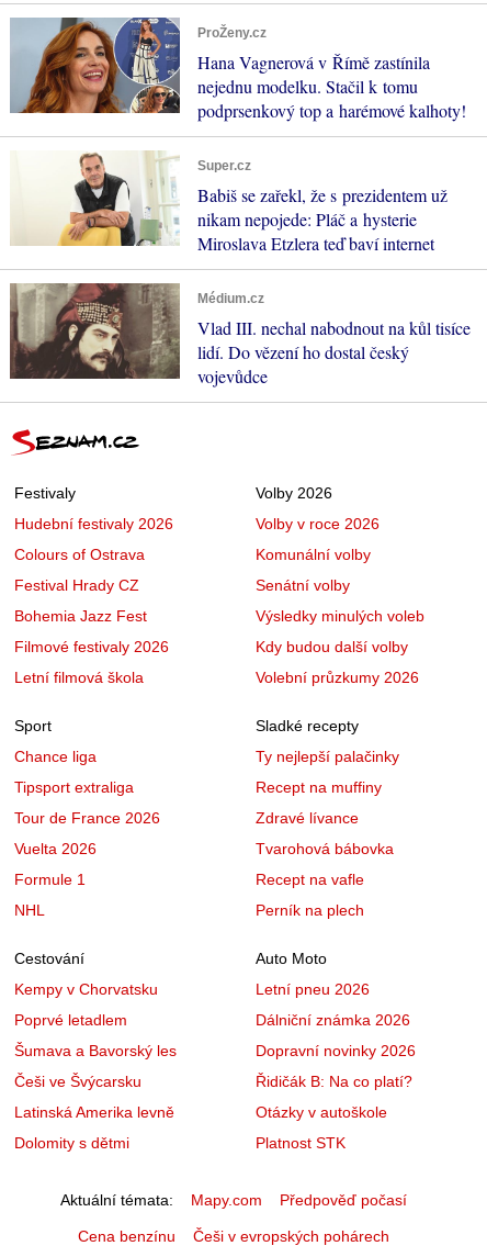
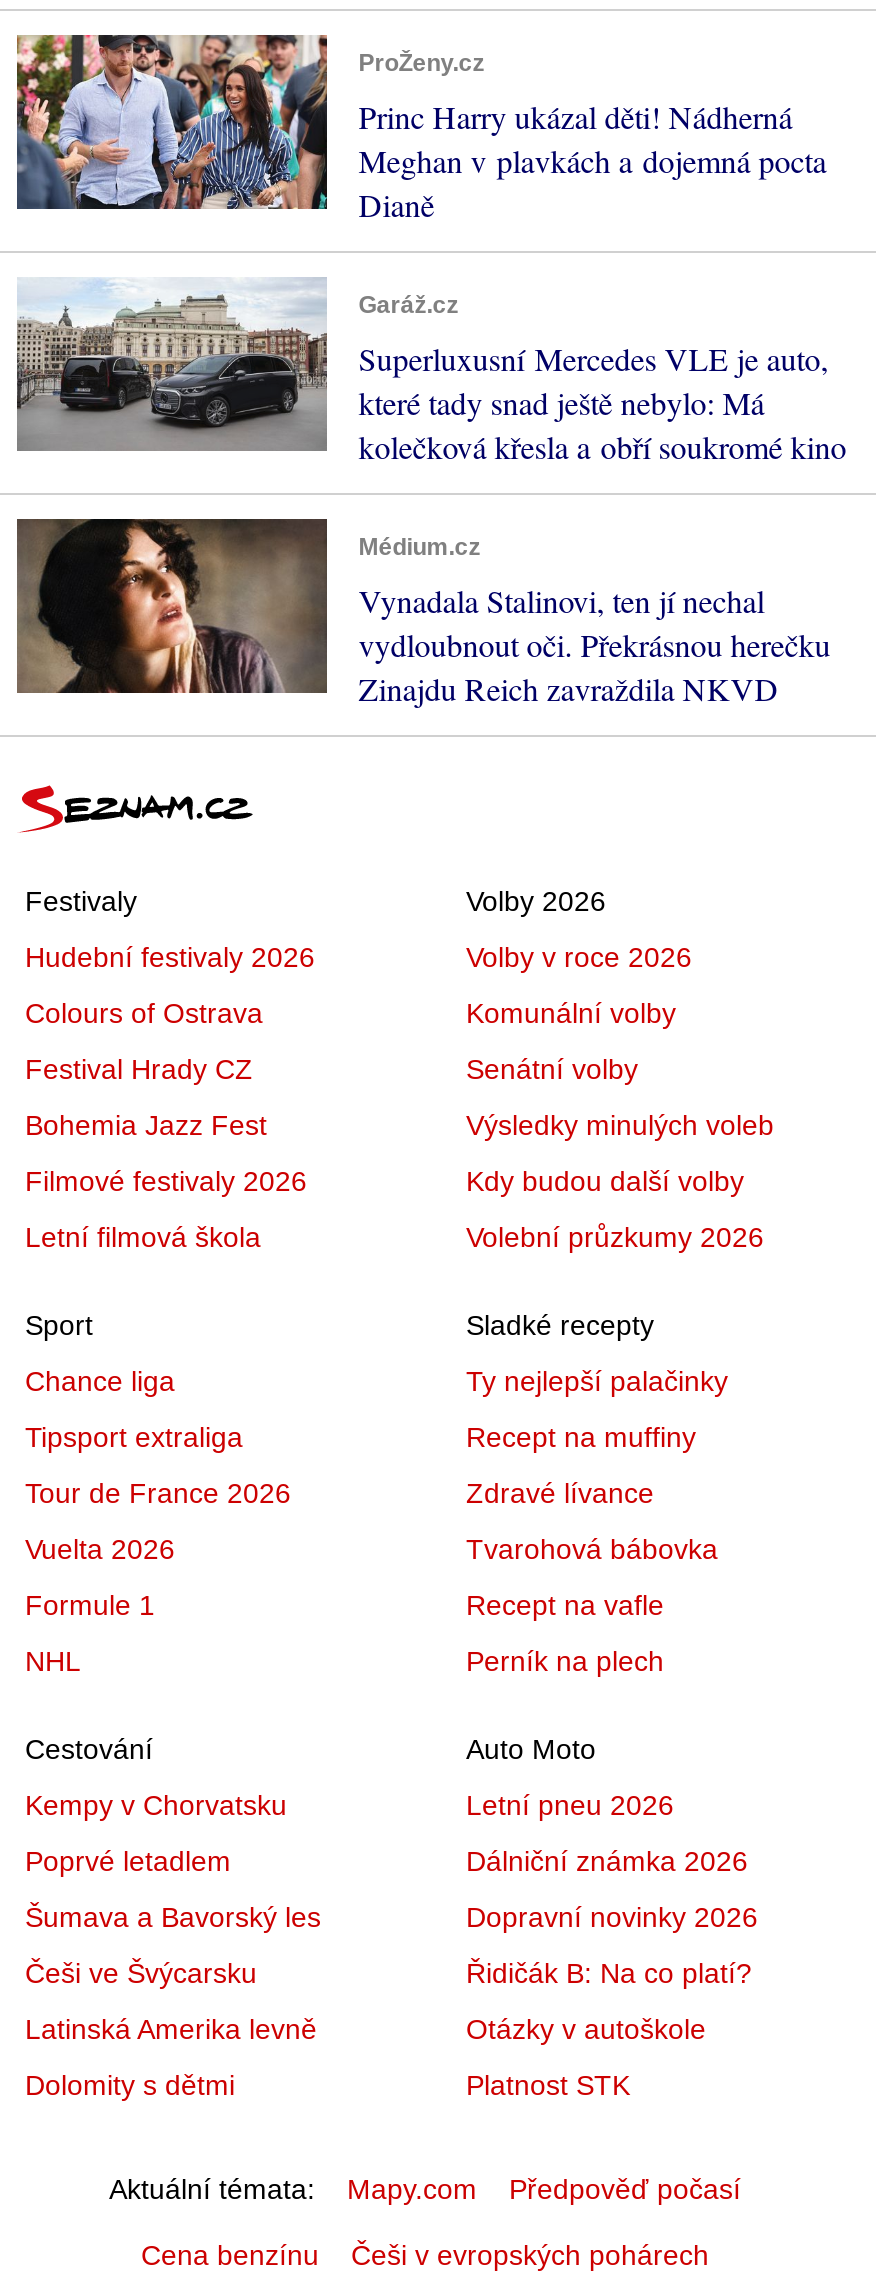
- [image]
- Hana Vagnerová v Římě zastínila
- nejednu modelku. Stačil k tomu
- podprsenkový top a harémové kalhoty!
+ [image]
+ Princ Harry ukázal děti! Nádherná
+ Meghan v plavkách a dojemná pocta
+ Dianě

- [image]
- Super.cz
- Babiš se zařekl, že s prezidentem už
- nikam nepojede: Pláč a hysterie
- Miroslava Etzlera teď baví internet
+ [image]
+ Garáž.cz
+ Superluxusní Mercedes VLE je auto,
+ které tady snad ještě nebylo: Má
+ kolečková křesla a obří soukromé kino

- [image]
- Vlad III. nechal nabodnout na kůl tisíce
- lidí. Do vězení ho dostal český
- vojevůdce
+ [image]
+ Vynadala Stalinovi, ten jí nechal
+ vydloubnout oči. Překrásnou herečku
+ Zinajdu Reich zavraždila NKVD
